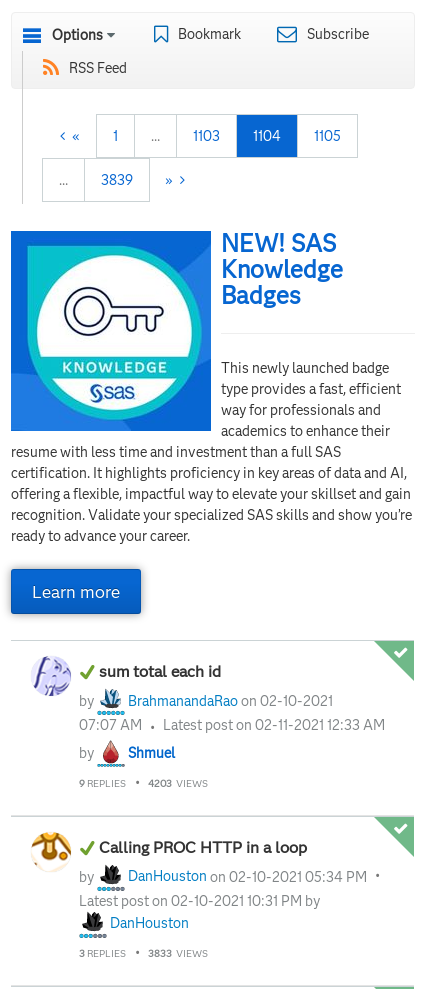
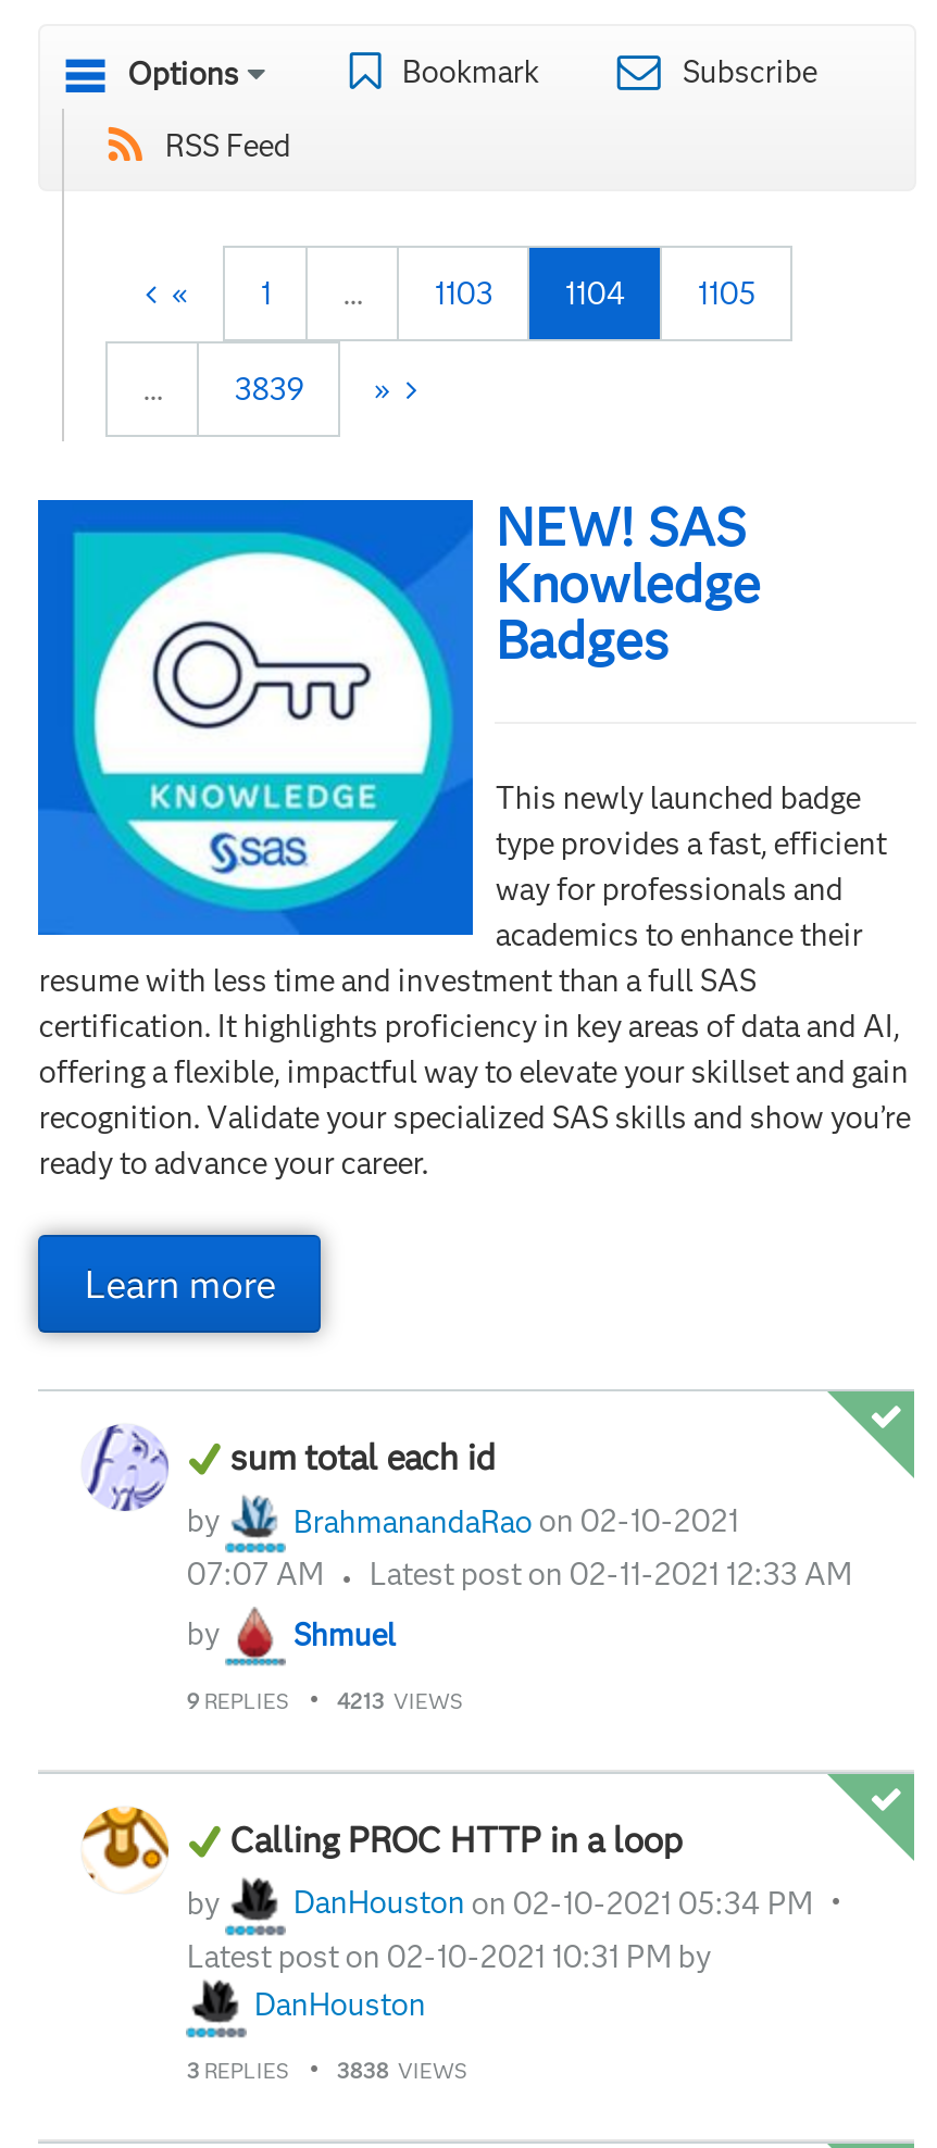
- 9 REPLIES 4203 VIEWS
+ 9 REPLIES 4213 VIEWS

- 3 REPLIES 3833 VIEWS
+ 3 REPLIES 3838 VIEWS
